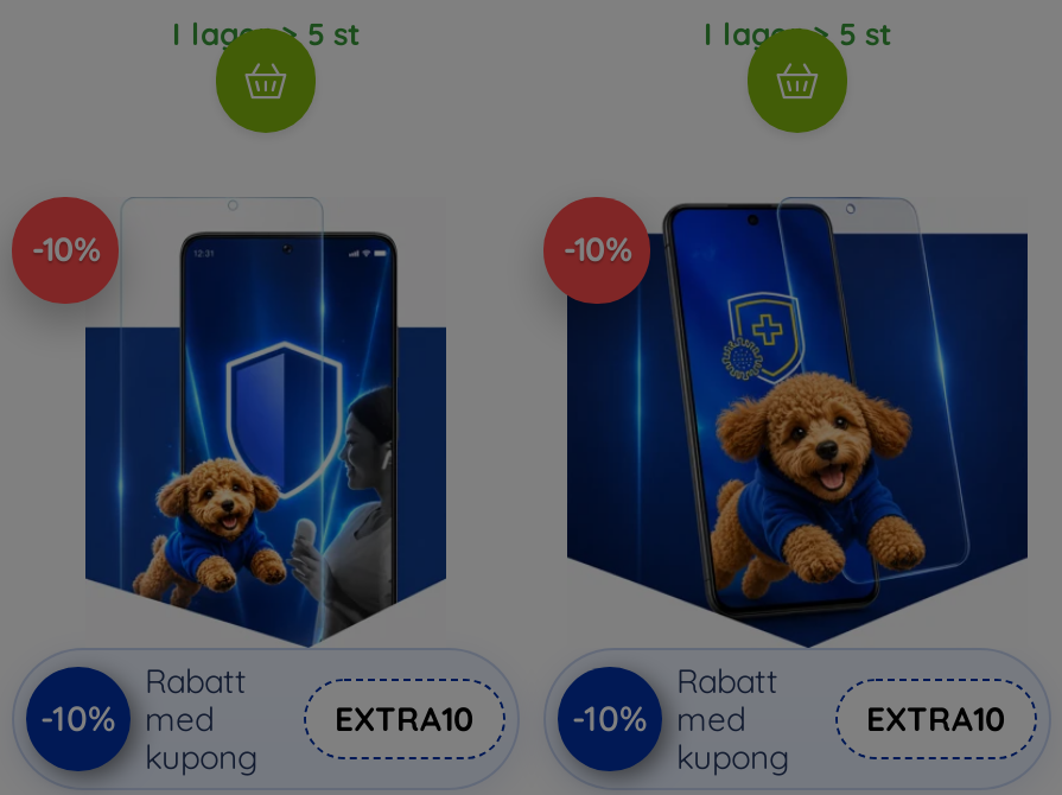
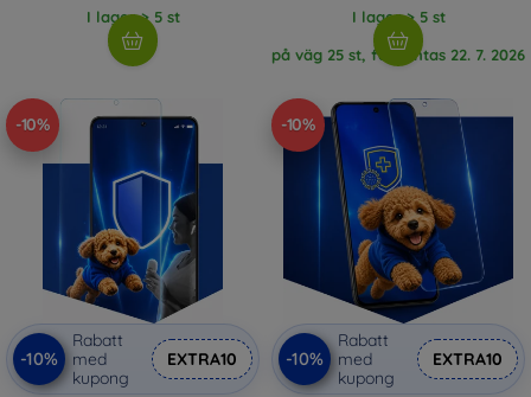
+ på väg 25 st, förväntas 22. 7. 2026
